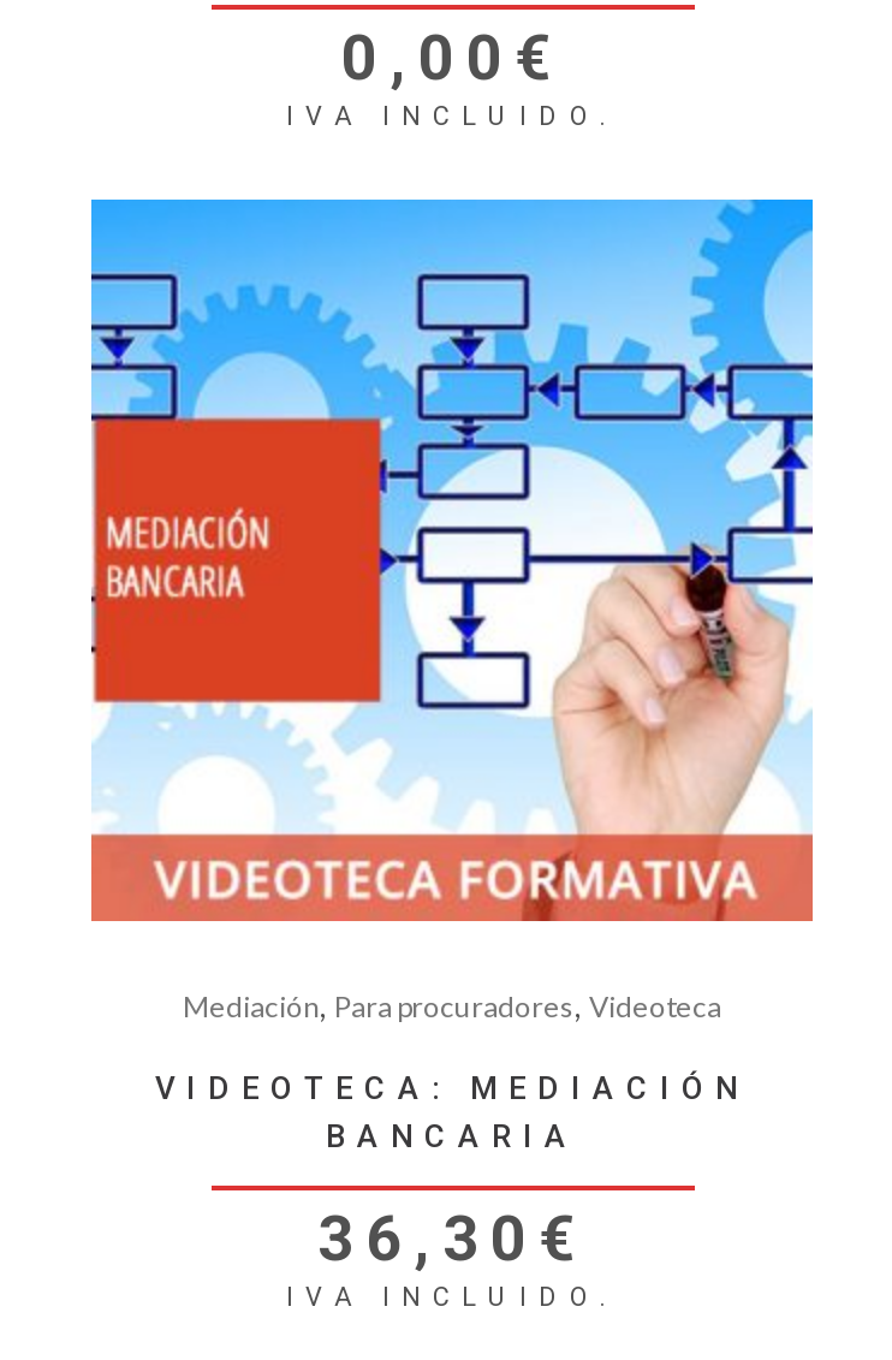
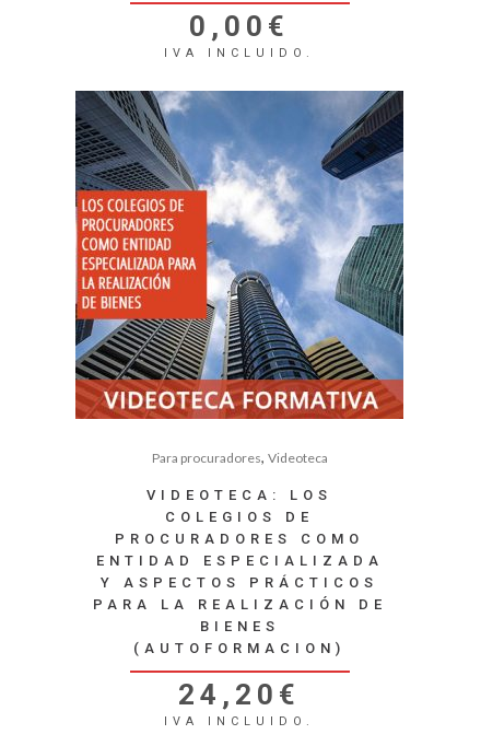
- [image]
- Mediación, Para procuradores, Videoteca
+ [image]
+ Para procuradores, Videoteca

- VIDEOTECA: MEDIACIÓN
- BANCARIA
+ VIDEOTECA: LOS
+ COLEGIOS DE
+ PROCURADORES COMO
+ ENTIDAD ESPECIALIZADA
+ Y ASPECTOS PRÁCTICOS
+ PARA LA REALIZACIÓN DE
+ BIENES
+ (AUTOFORMACION)

- 36,30 €
+ 24,20 €
